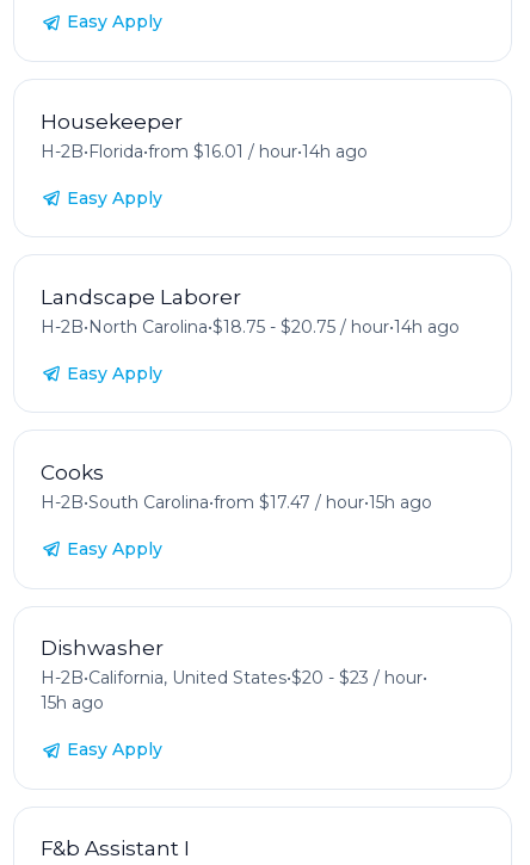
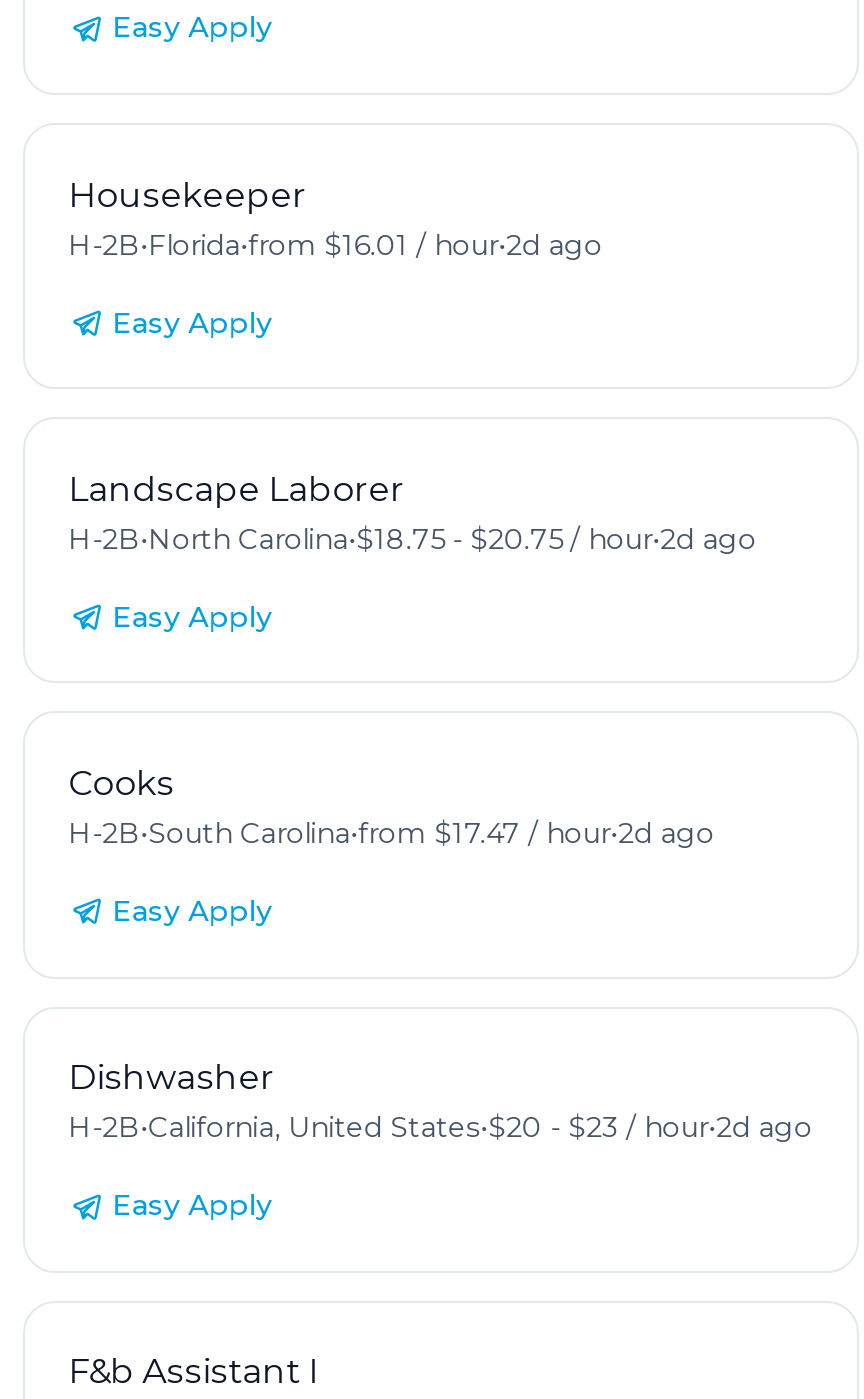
- H-2B•Florida•from $16.01 / hour•14h ago
+ H-2B•Florida•from $16.01 / hour•2d ago

- H-2B•North Carolina•$18.75 - $20.75 / hour•14h ago
+ H-2B•North Carolina•$18.75 - $20.75 / hour•2d ago

- H-2B•South Carolina•from $17.47 / hour•15h ago
+ H-2B•South Carolina•from $17.47 / hour•2d ago

- H-2B•California, United States•$20 - $23 / hour•
- 15h ago
+ H-2B•California, United States•$20 - $23 / hour•2d ago
